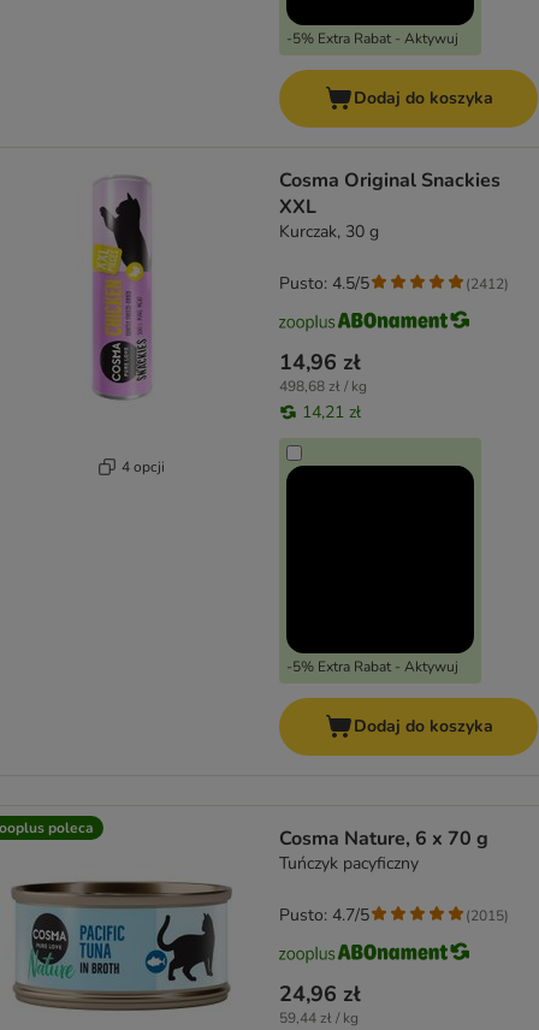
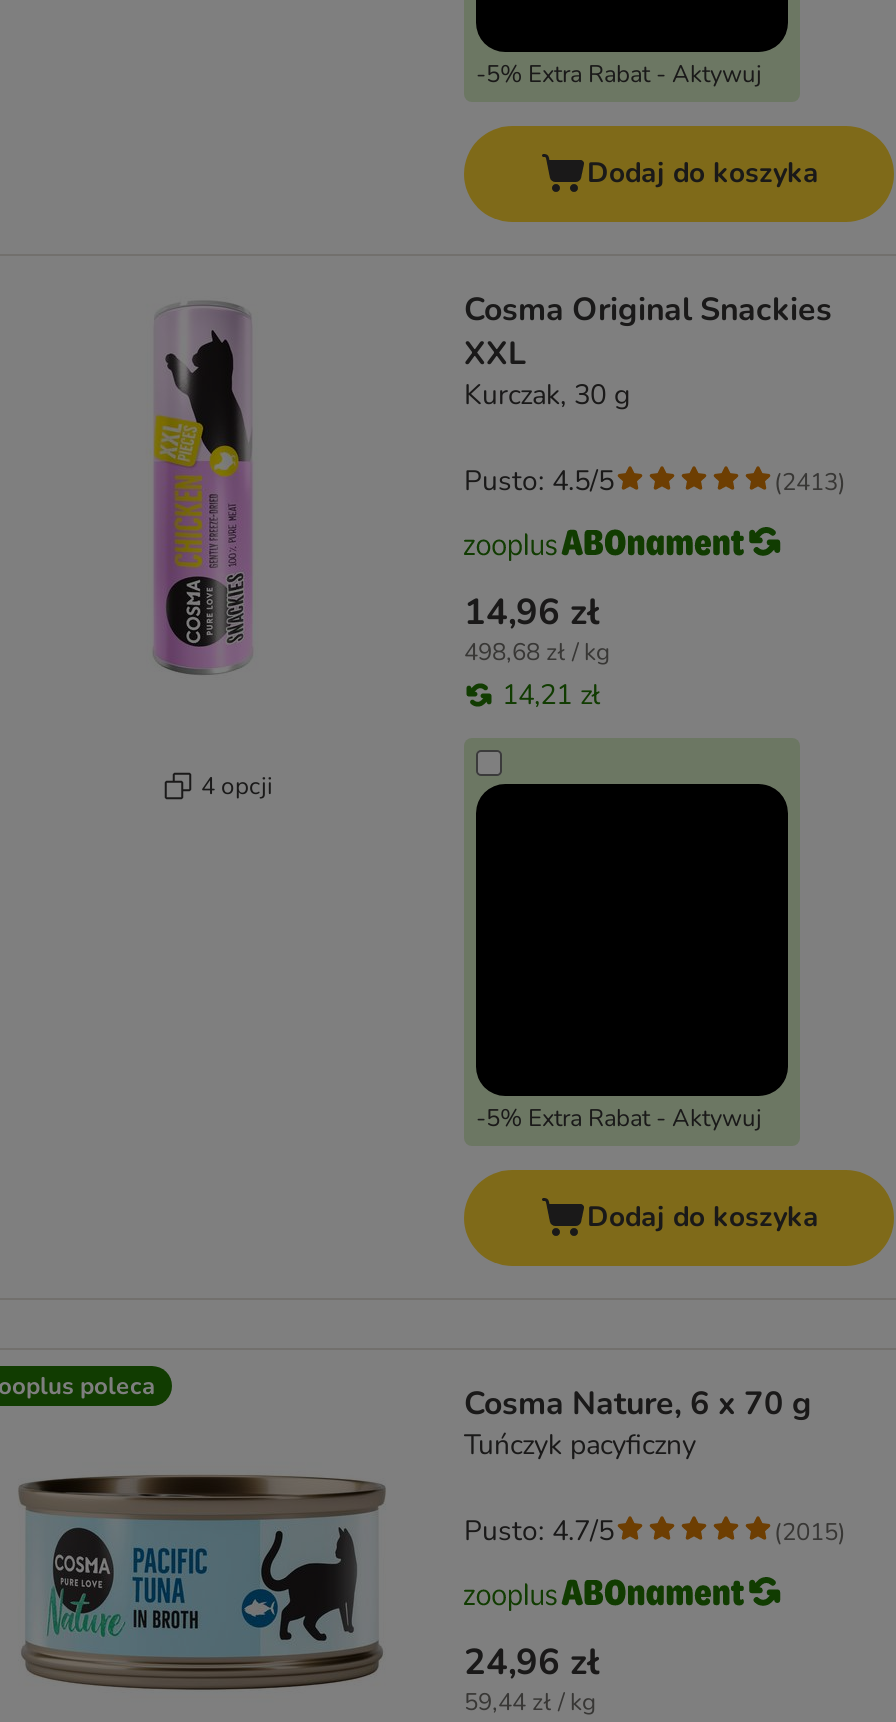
- (2412)
+ (2413)
